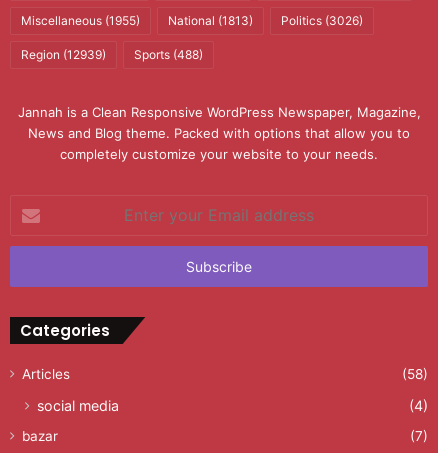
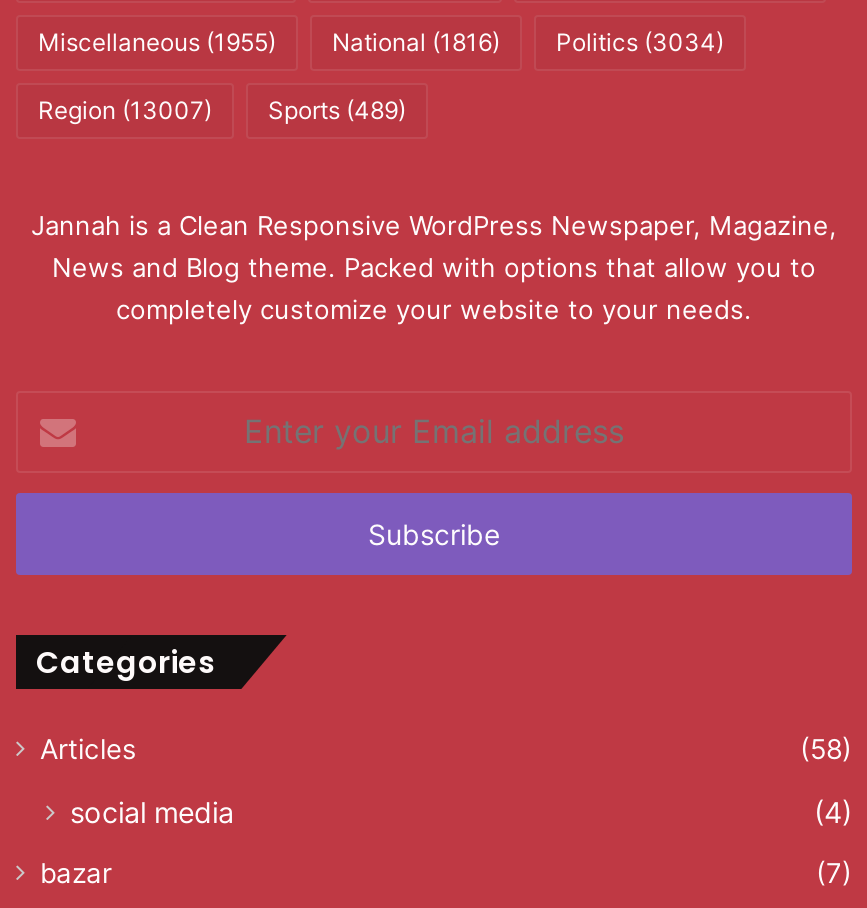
- National (1813)
+ National (1816)

- Politics (3026)
+ Politics (3034)

- Region (12939)
+ Region (13007)

- Sports (488)
+ Sports (489)
